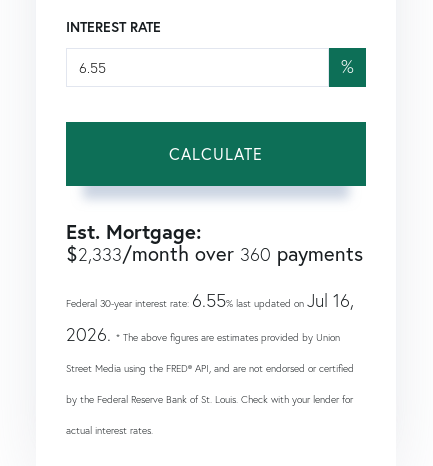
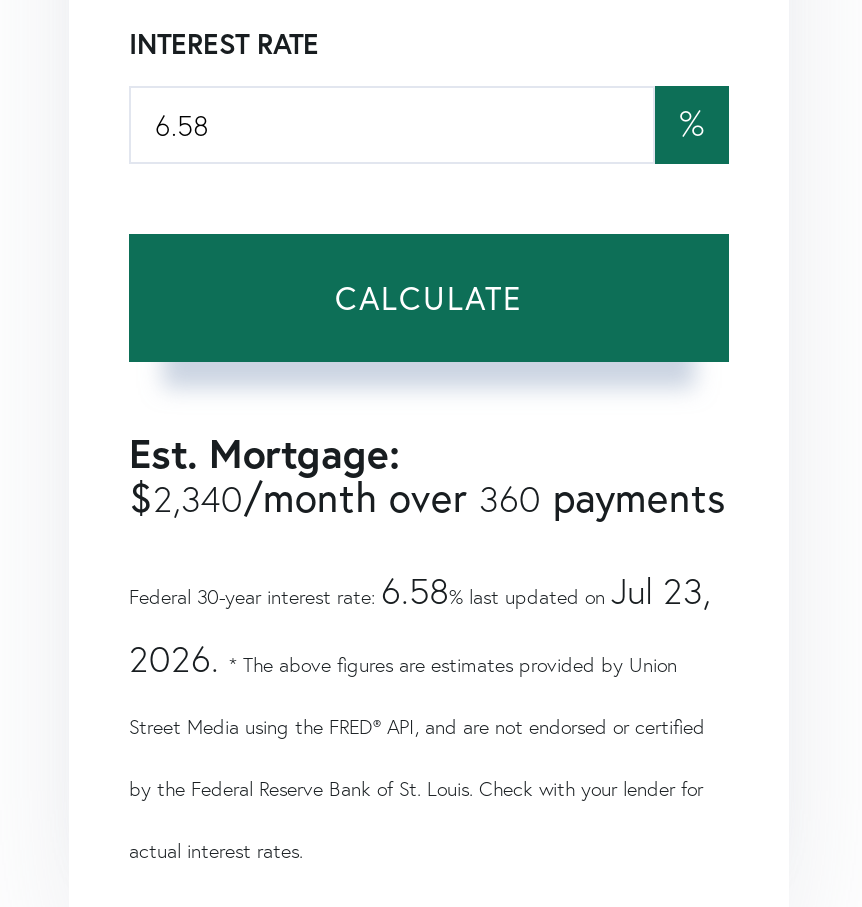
- $2,333/month over 360 payments
+ $2,340/month over 360 payments

- Federal 30-year interest rate: 6.55% last updated on Jul 16,
+ Federal 30-year interest rate: 6.58% last updated on Jul 23,
